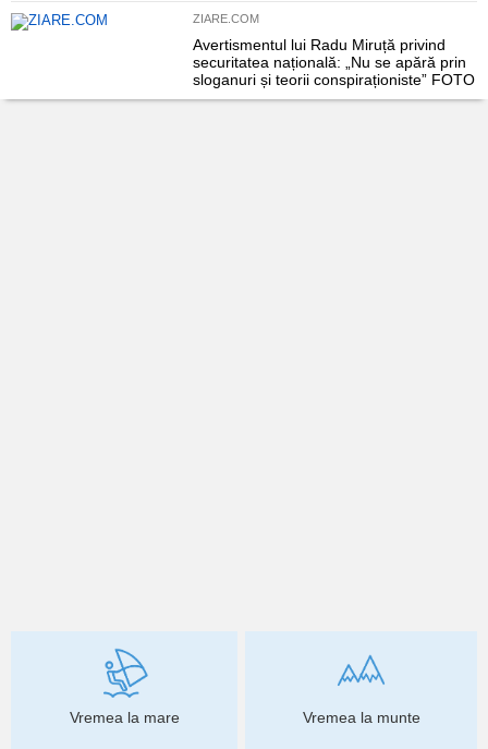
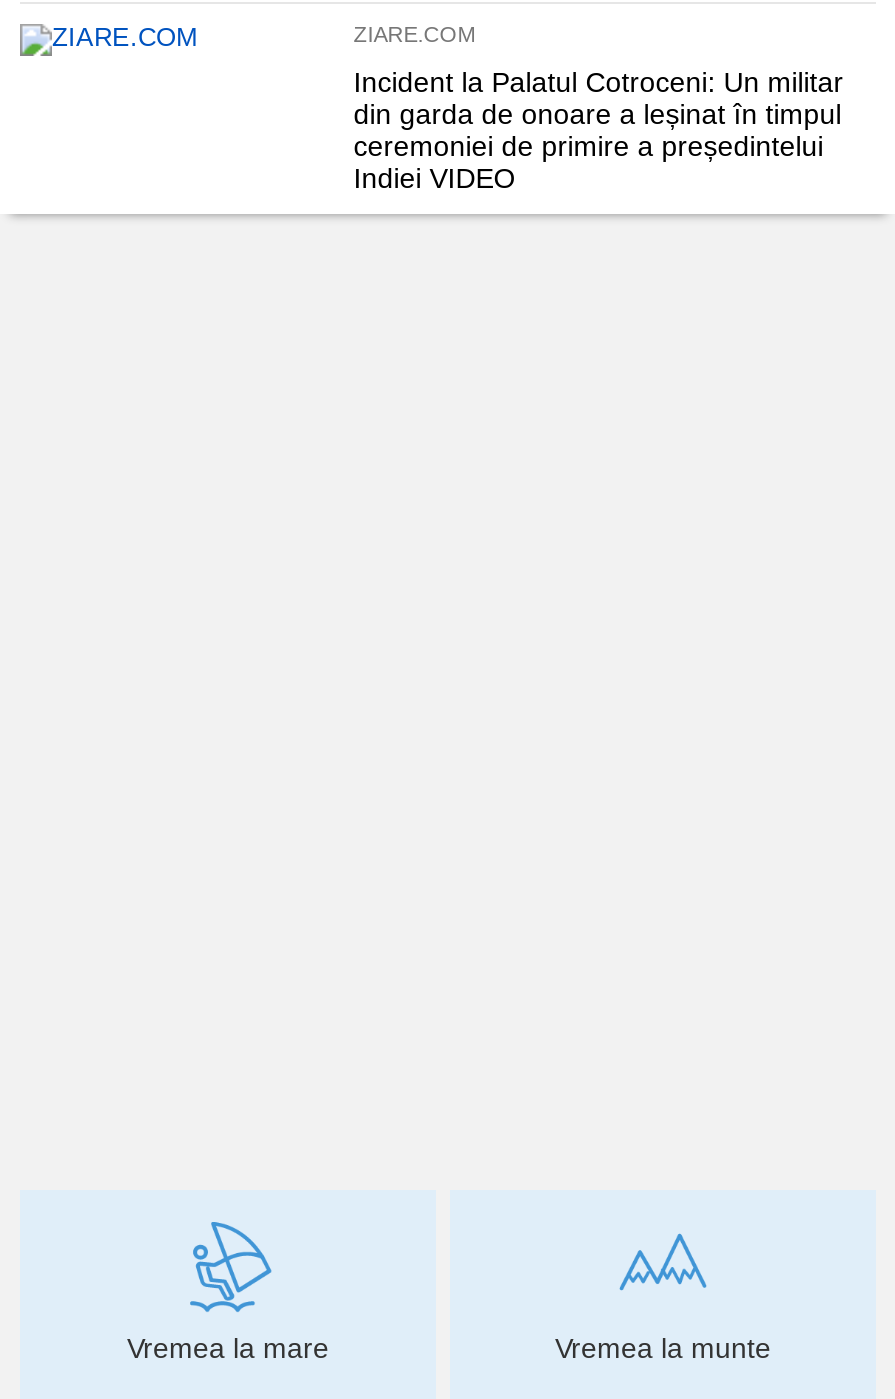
- Avertismentul lui Radu Miruță privind
- securitatea națională: „Nu se apără prin
- sloganuri și teorii conspiraționiste” FOTO
+ Incident la Palatul Cotroceni: Un militar
+ din garda de onoare a leșinat în timpul
+ ceremoniei de primire a președintelui
+ Indiei VIDEO
